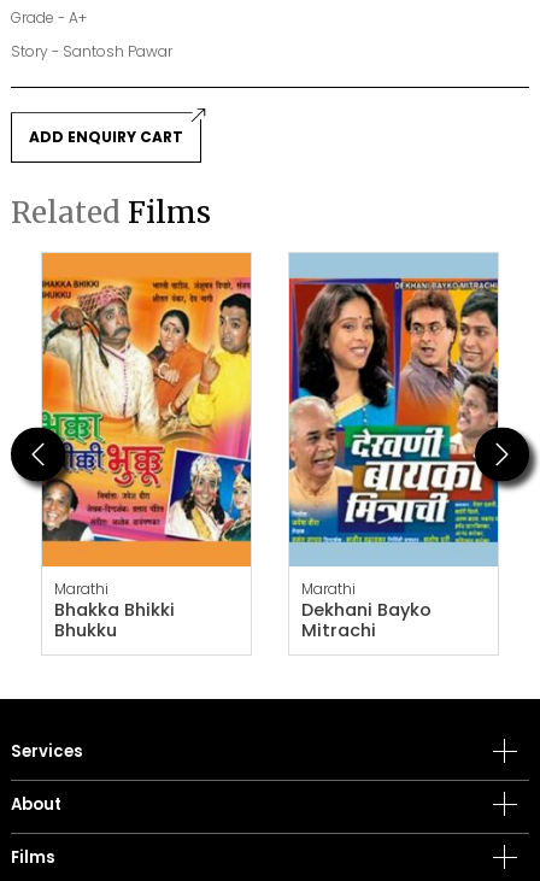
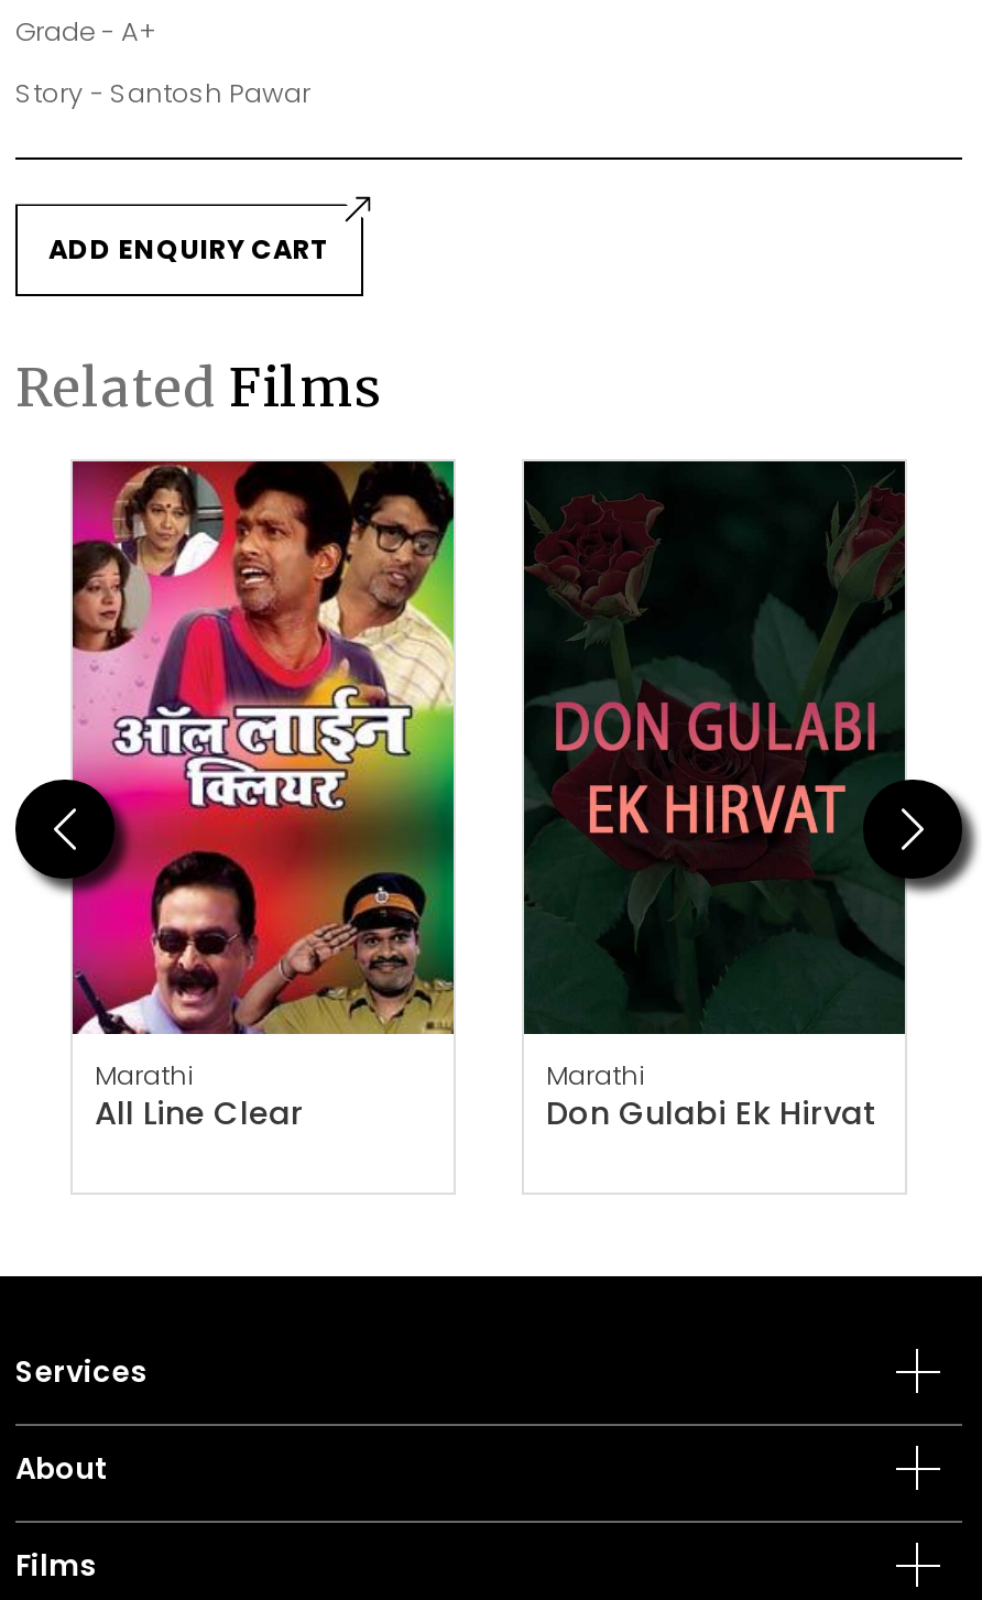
- [image]
- Bhakka Bhikki
- Bhukku
+ [image]
+ All Line Clear

- [image]
- Dekhani Bayko
- Mitrachi
+ [image]
+ Don Gulabi Ek Hirvat
